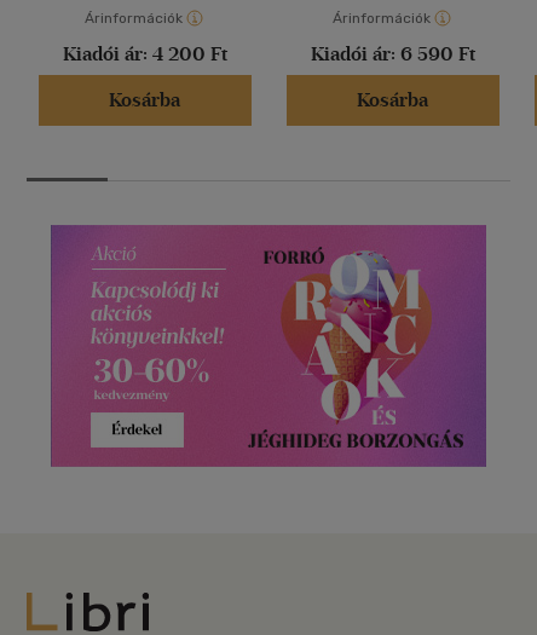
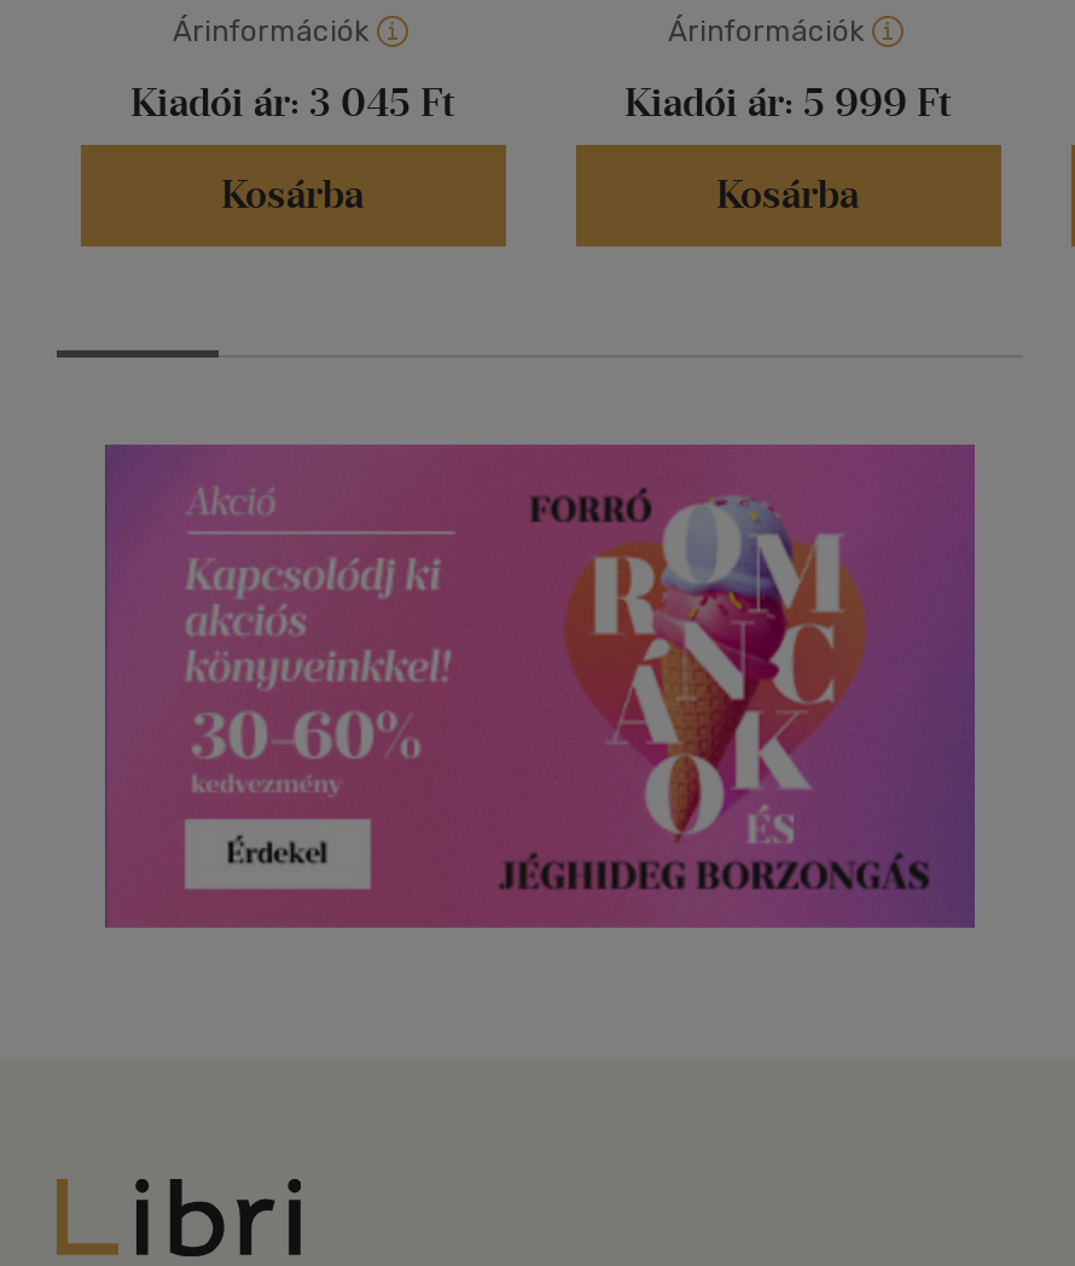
- Kiadói ár: 4 200 Ft
+ Kiadói ár: 3 045 Ft

- Kiadói ár: 6 590 Ft
+ Kiadói ár: 5 999 Ft
